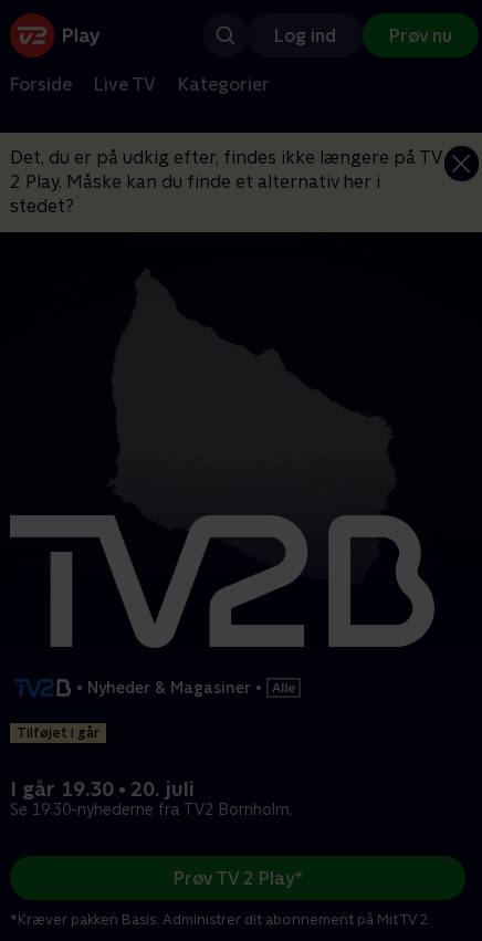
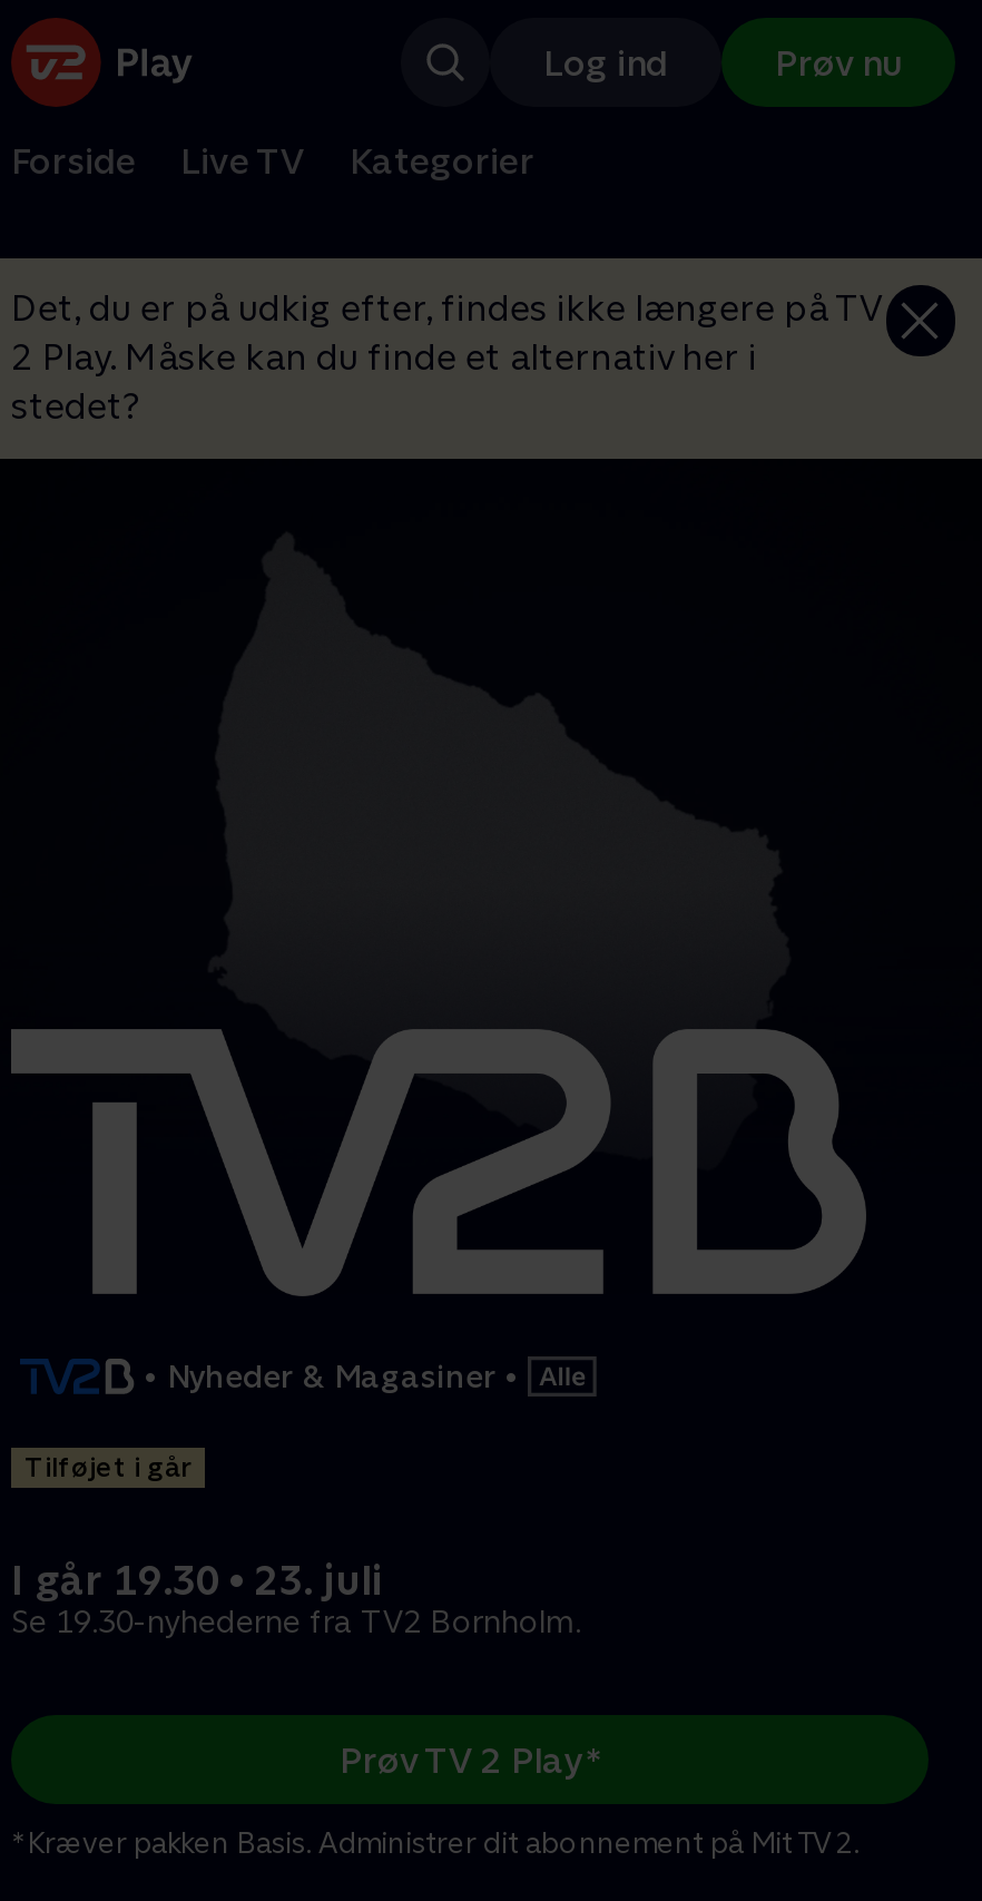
- I går 19.30 • 20. juli
+ I går 19.30 • 23. juli
